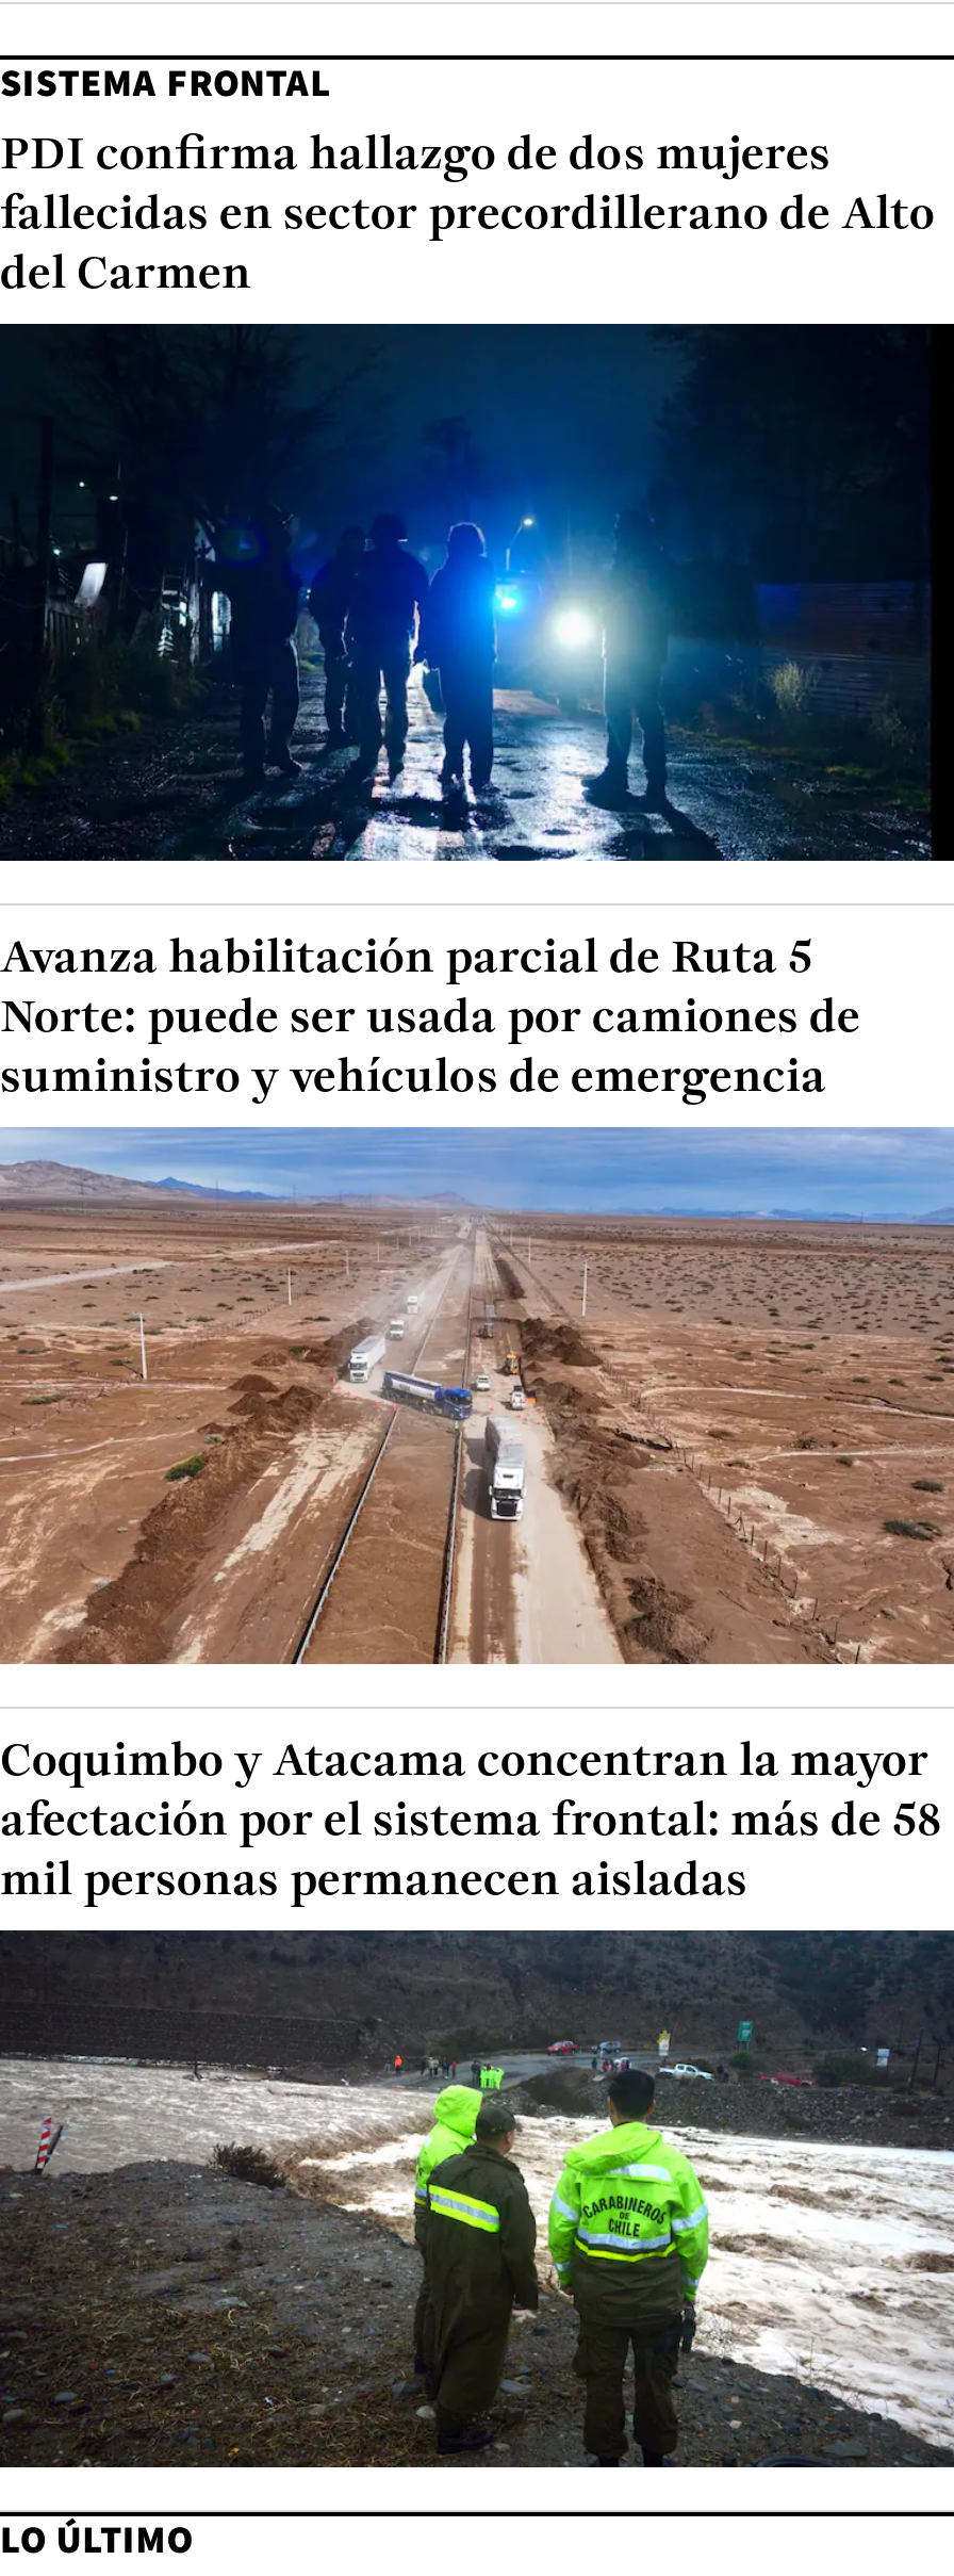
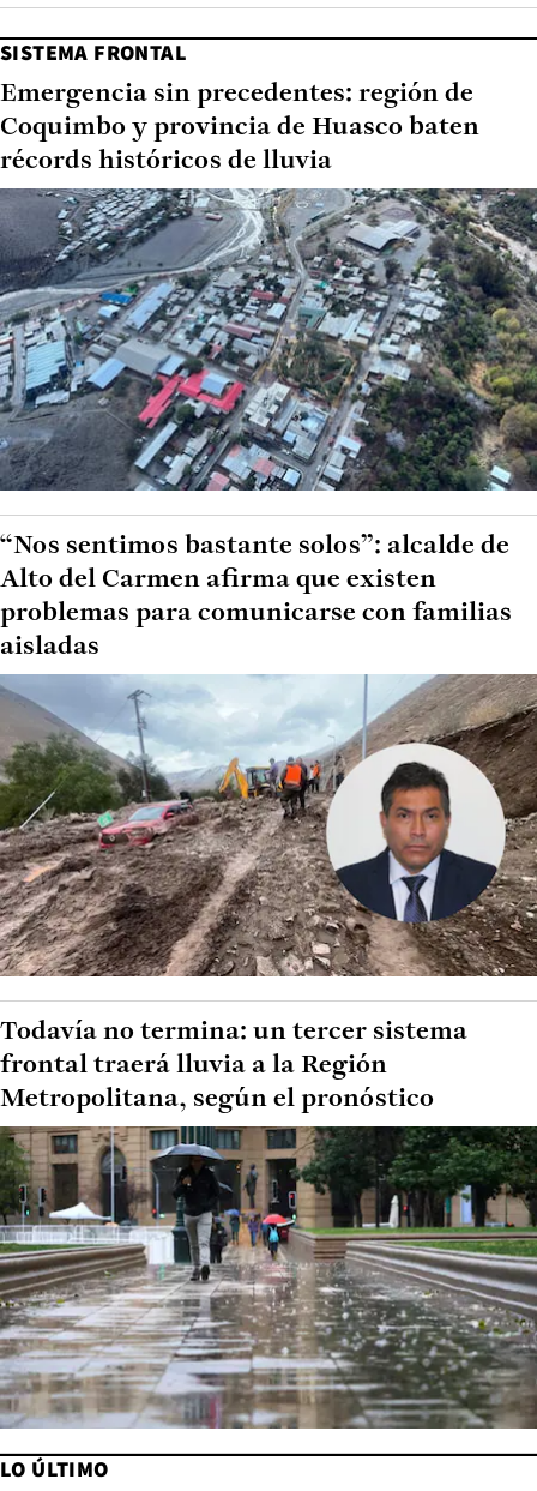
- PDI confirma hallazgo de dos mujeres
- fallecidas en sector precordillerano de Alto
- del Carmen
+ Emergencia sin precedentes: región de
+ Coquimbo y provincia de Huasco baten
+ récords históricos de lluvia

- [image]
- Avanza habilitación parcial de Ruta 5
- Norte: puede ser usada por camiones de
- suministro y vehículos de emergencia
+ [image]
+ “Nos sentimos bastante solos”: alcalde de
+ Alto del Carmen afirma que existen
+ problemas para comunicarse con familias
+ aisladas

- [image]
- Coquimbo y Atacama concentran la mayor
- afectación por el sistema frontal: más de 58
- mil personas permanecen aisladas
+ [image]
+ Todavía no termina: un tercer sistema
+ frontal traerá lluvia a la Región
+ Metropolitana, según el pronóstico

- [image]
+ [image]
